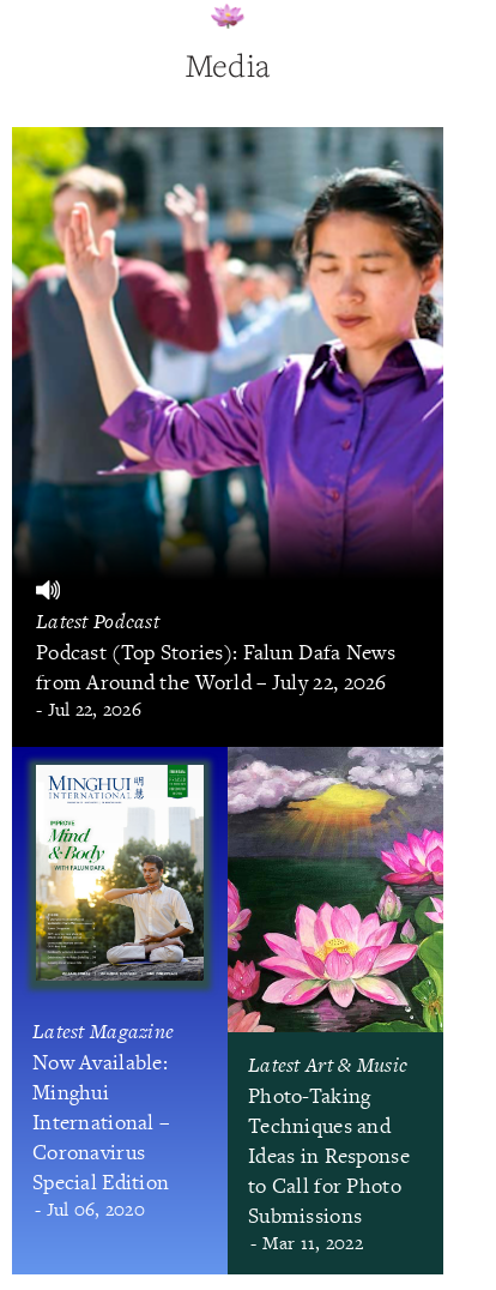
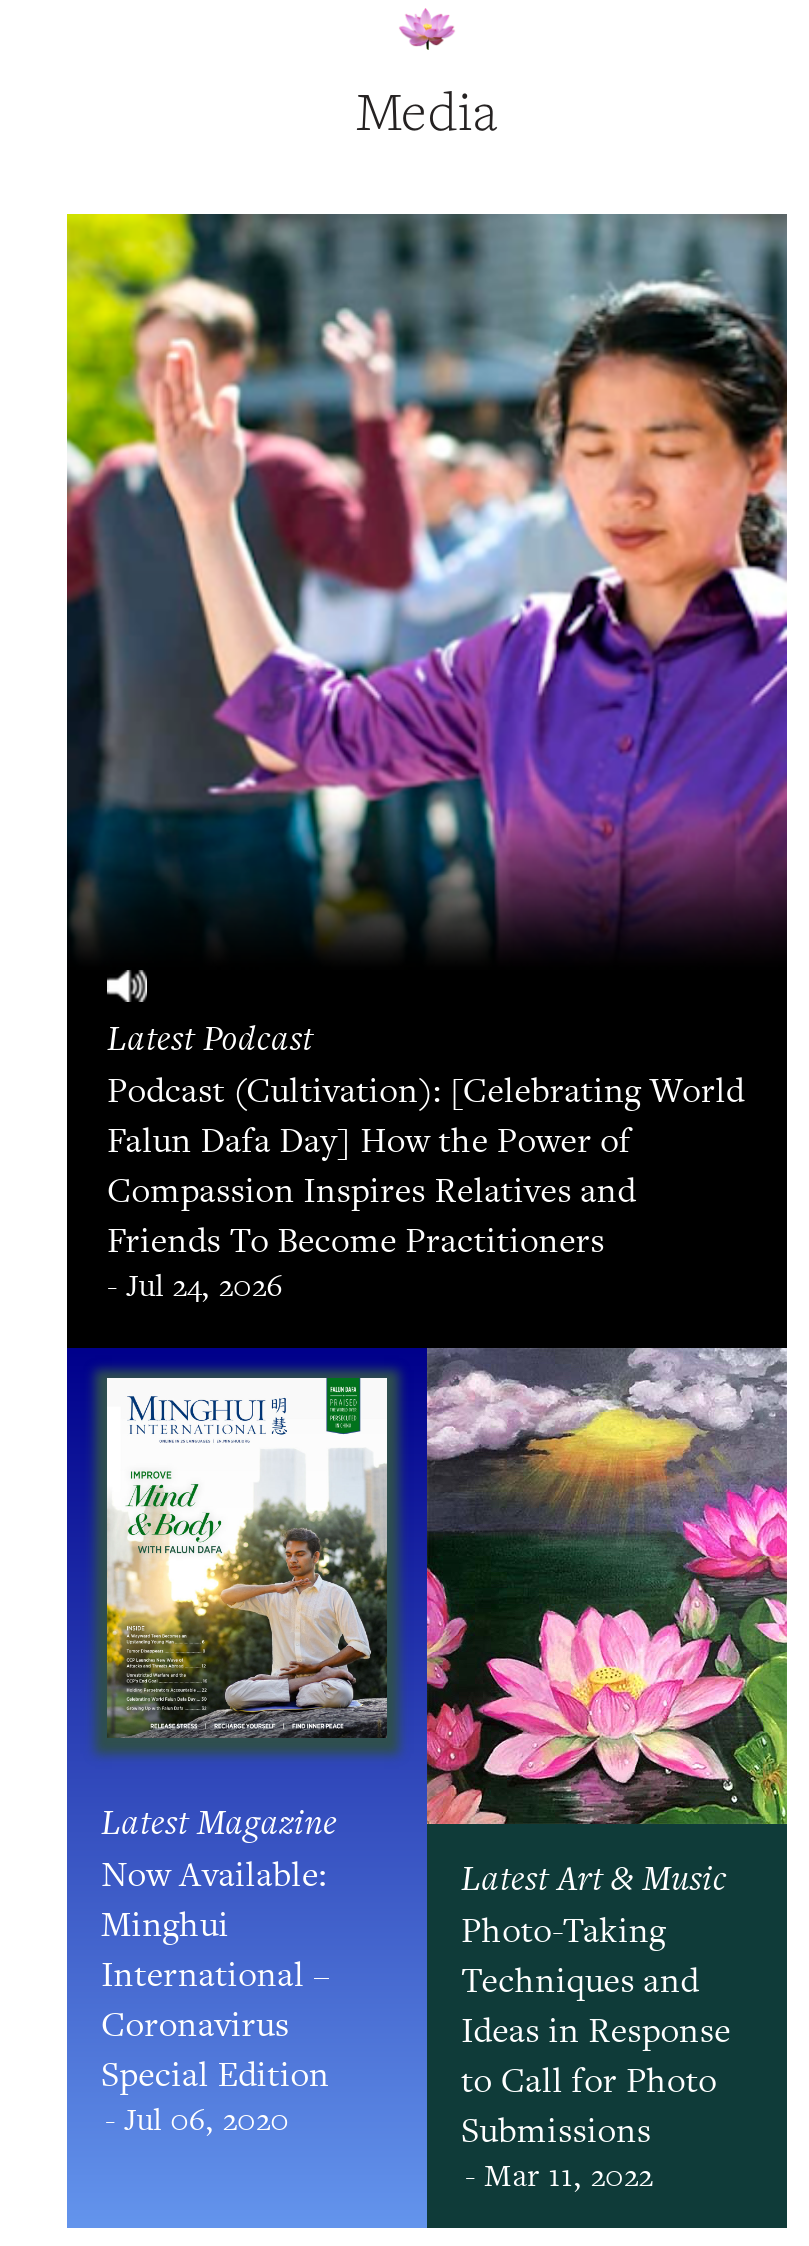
- Podcast (Top Stories): Falun Dafa News
- from Around the World – July 22, 2026
- - Jul 22, 2026
+ Podcast (Cultivation): [Celebrating World
+ Falun Dafa Day] How the Power of
+ Compassion Inspires Relatives and
+ Friends To Become Practitioners
+ - Jul 24, 2026
